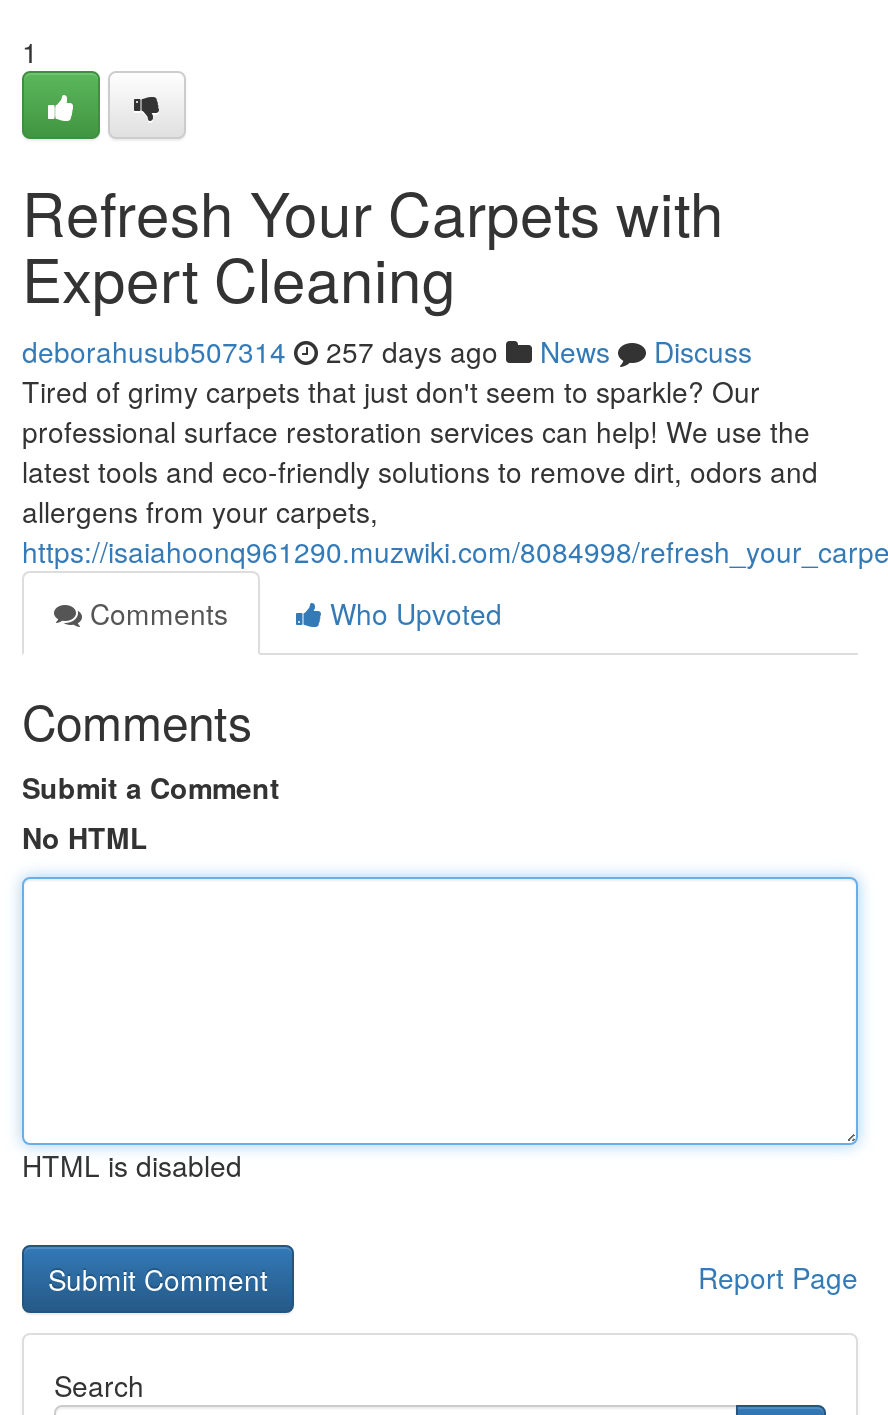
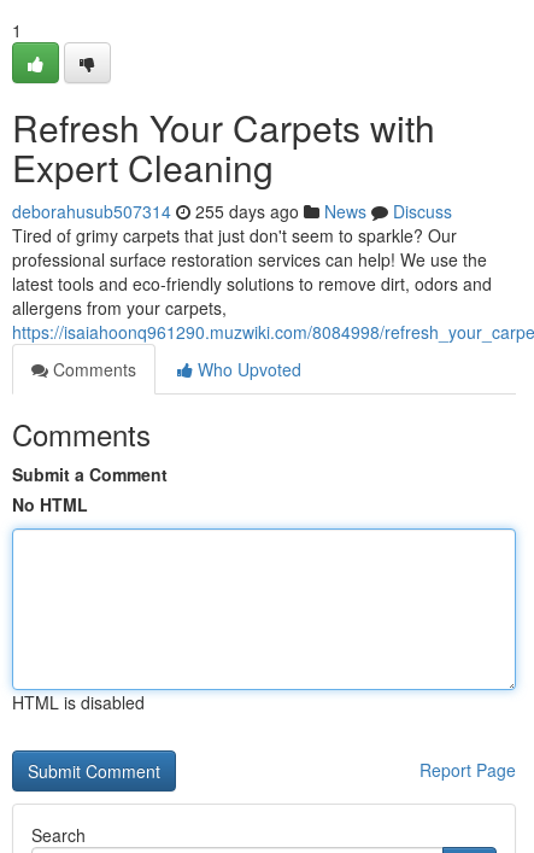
- deborahusub507314 257 days ago News Discuss
+ deborahusub507314 255 days ago News Discuss
